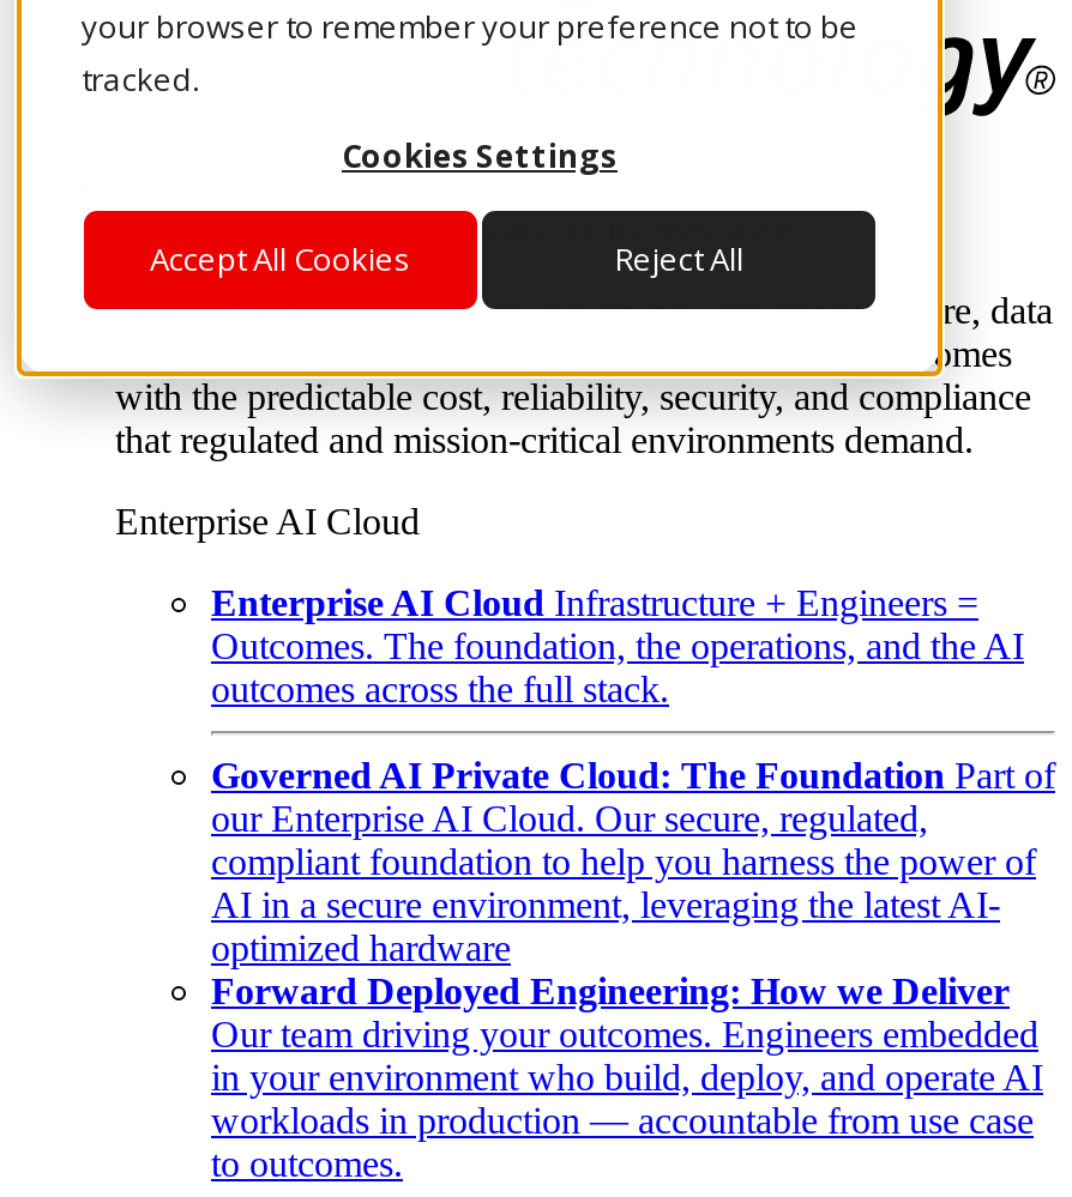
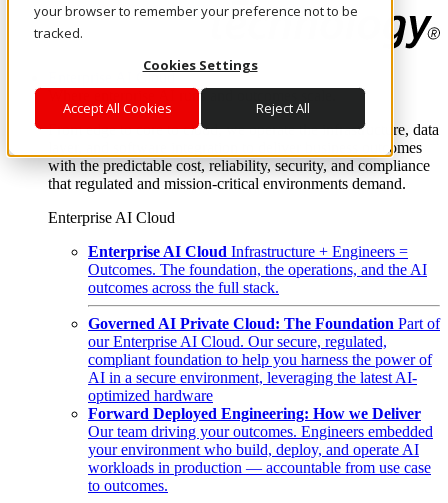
- in your environment who build, deploy, and operate AI
+ your environment who build, deploy, and operate AI
